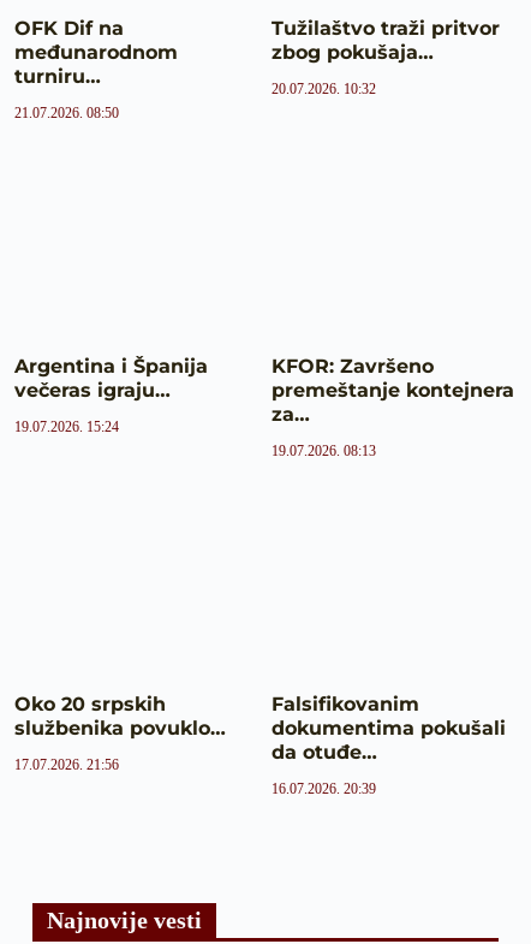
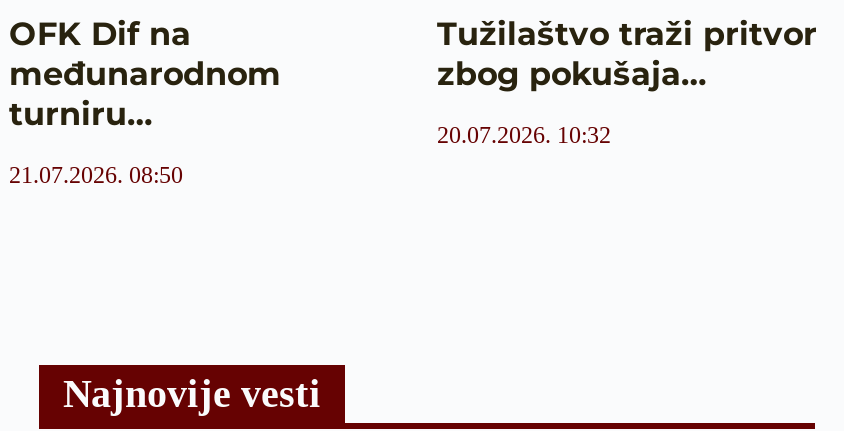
- Argentina i Španija
- večeras igraju…
- 19.07.2026. 15:24

- KFOR: Završeno
- premeštanje kontejnera
- za…
- 19.07.2026. 08:13

- Oko 20 srpskih
- službenika povuklo…
- 17.07.2026. 21:56

- Falsifikovanim
- dokumentima pokušali
- da otuđe…
- 16.07.2026. 20:39
